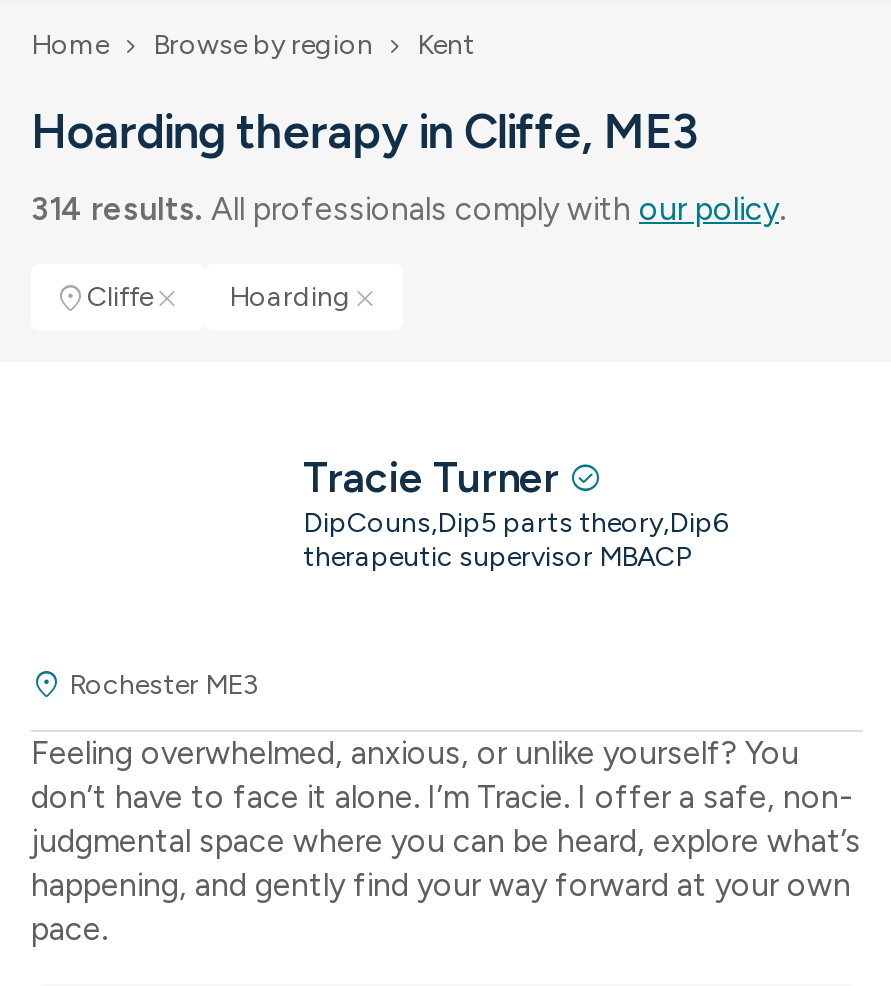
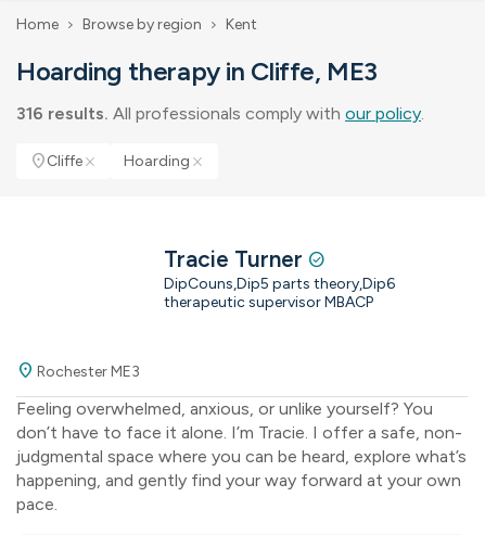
- 314 results. All professionals comply with our policy.
+ 316 results. All professionals comply with our policy.
